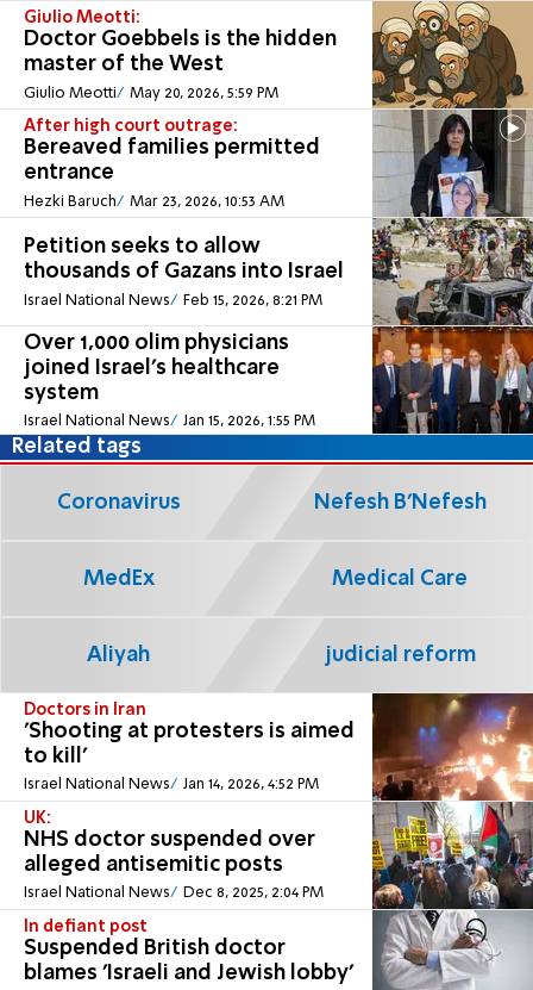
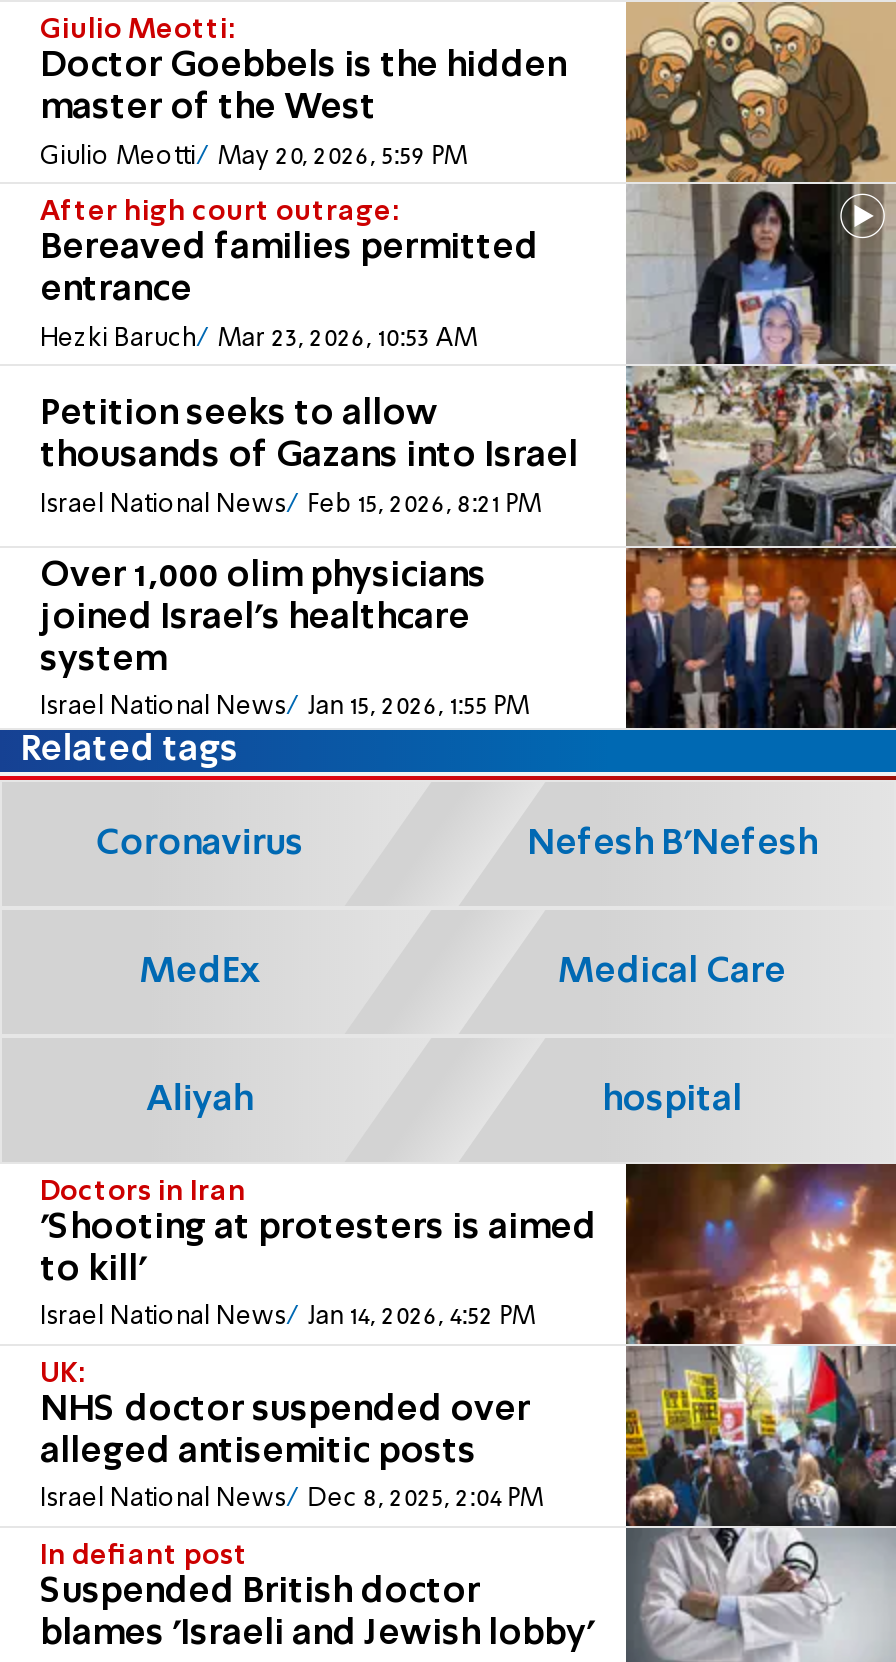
- judicial reform
+ hospital
